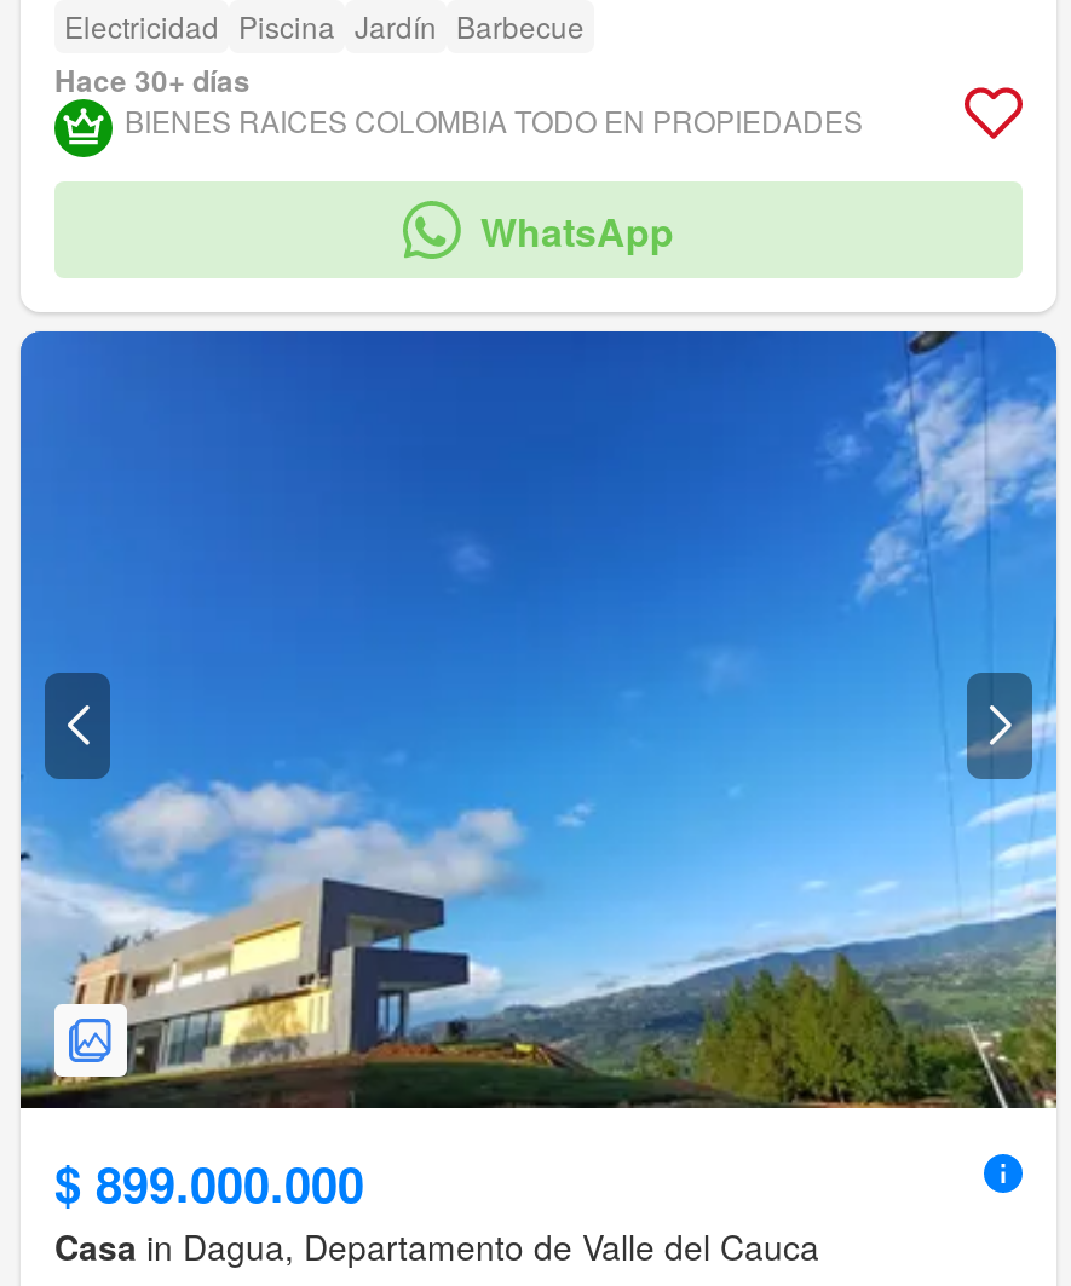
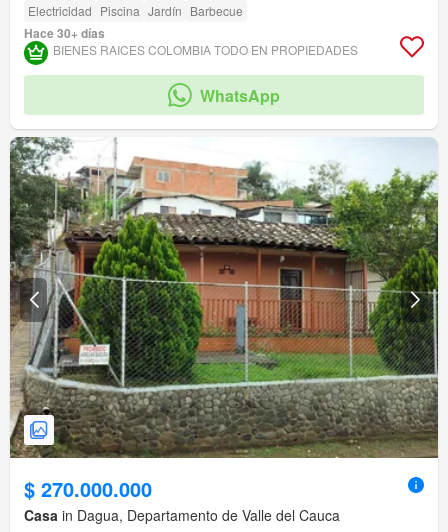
- [image]
- $ 899.000.000
+ [image]
+ $ 270.000.000
